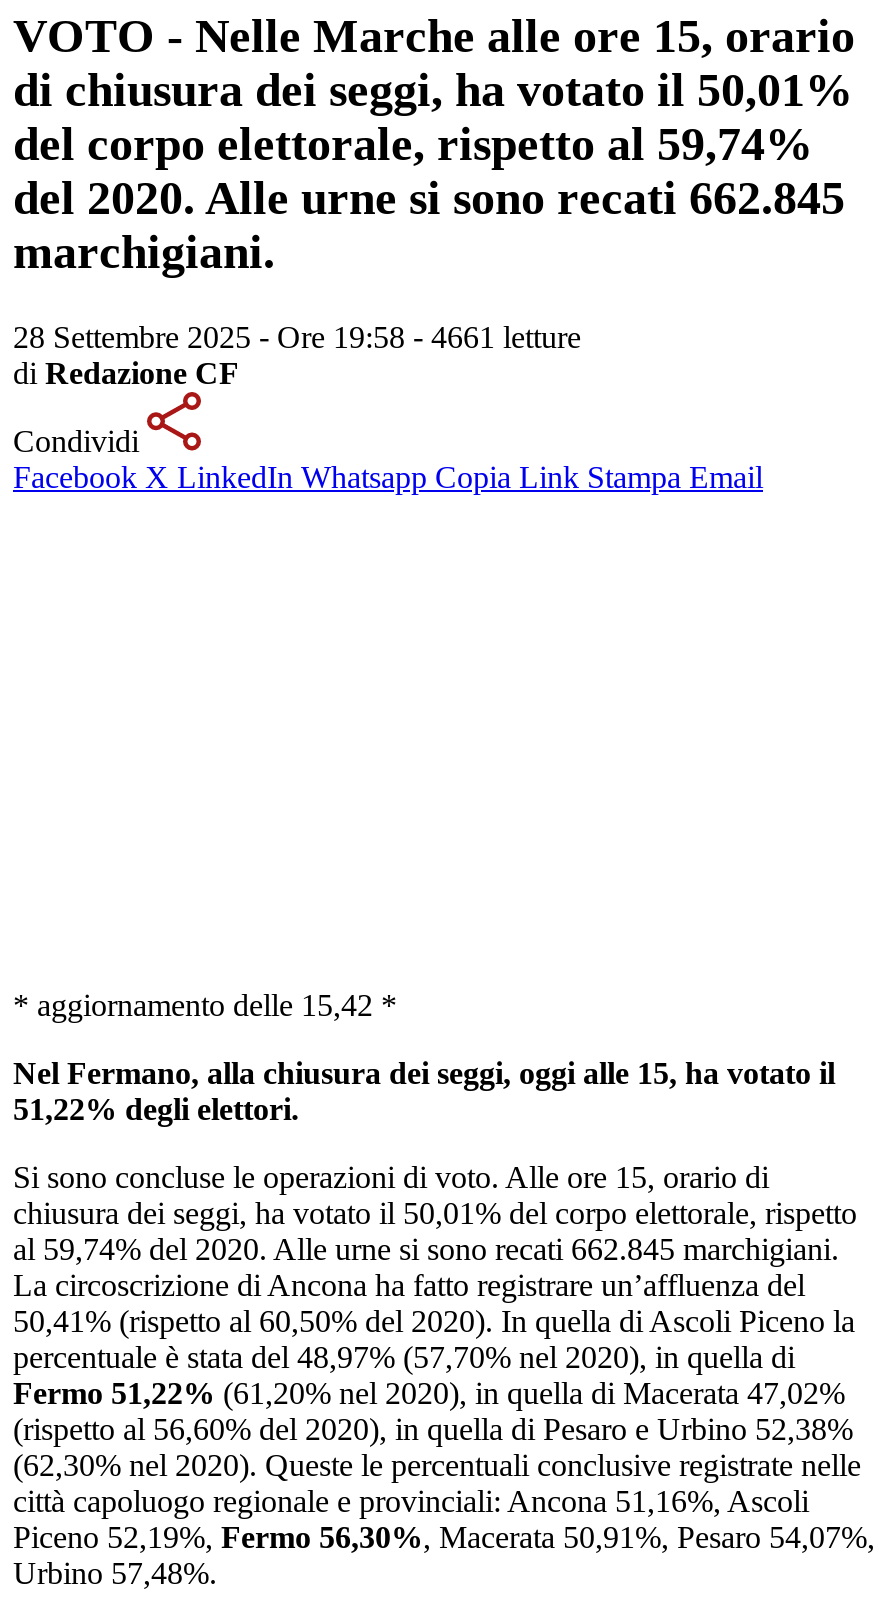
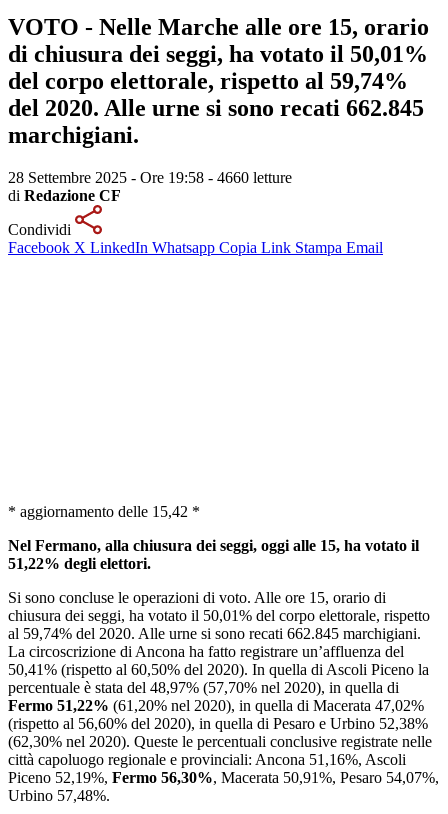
- 28 Settembre 2025 - Ore 19:58 - 4661 letture
+ 28 Settembre 2025 - Ore 19:58 - 4660 letture
